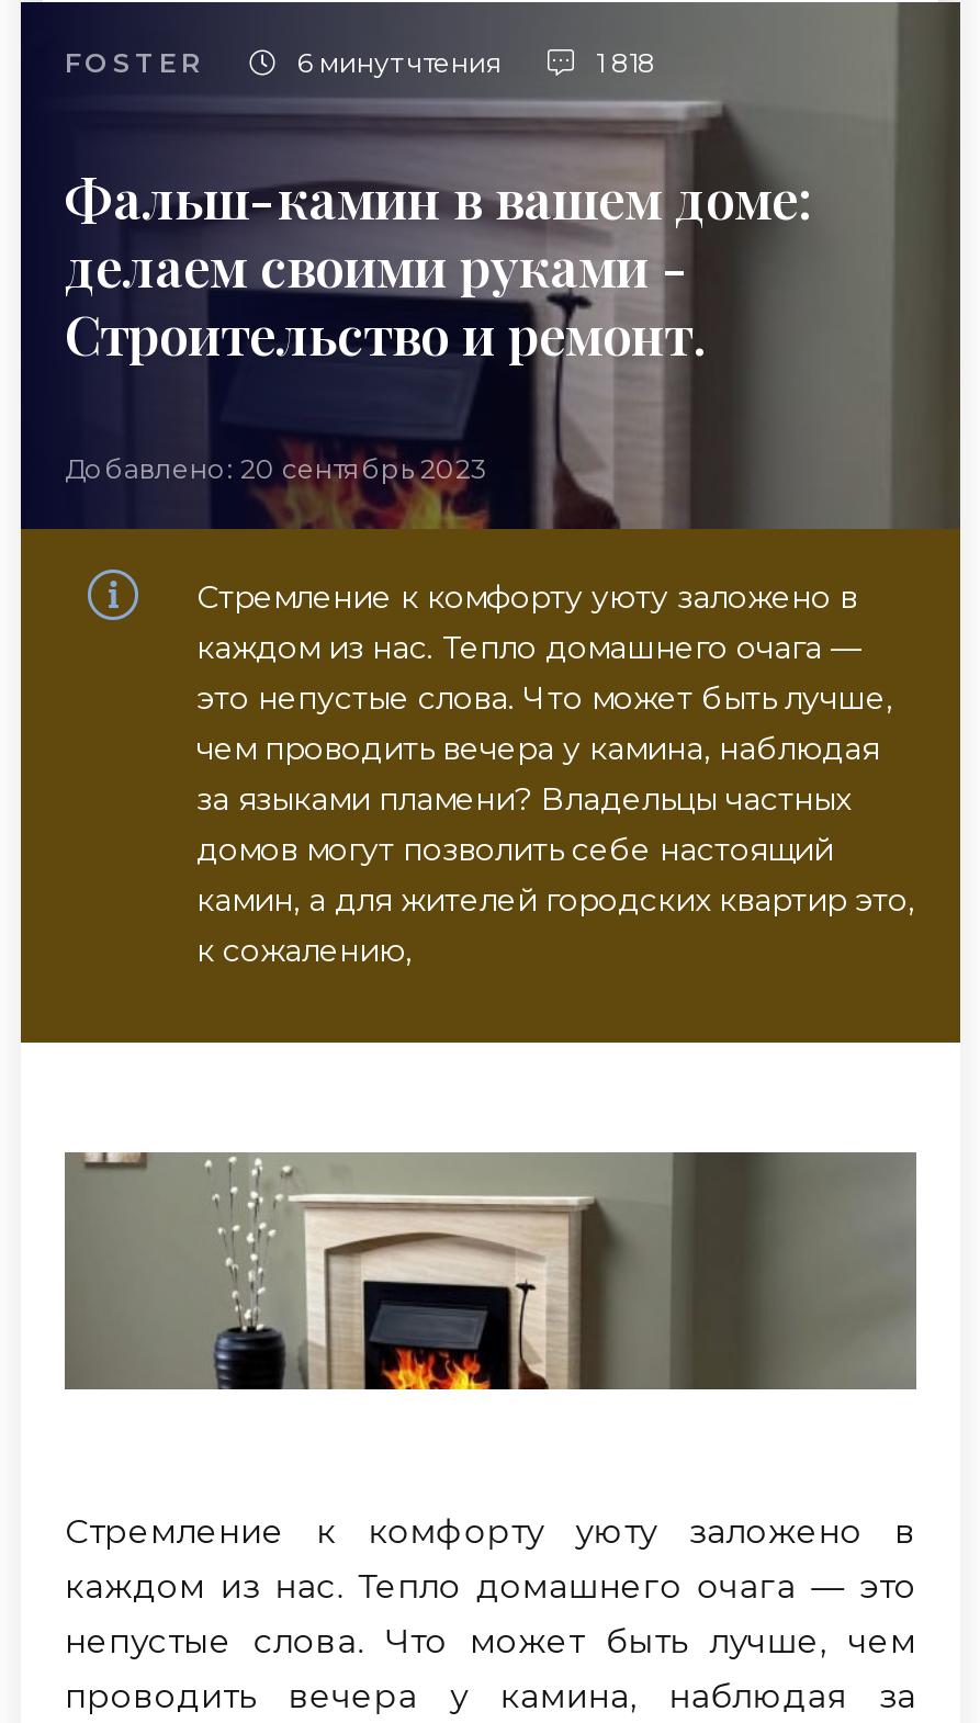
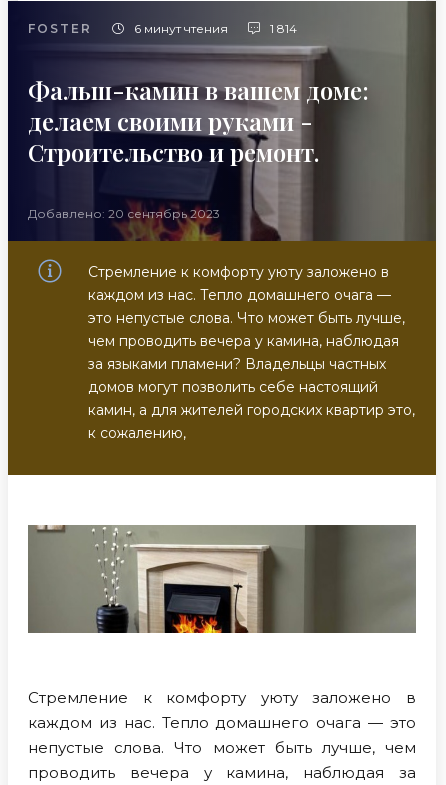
- 1 818
+ 1 814
